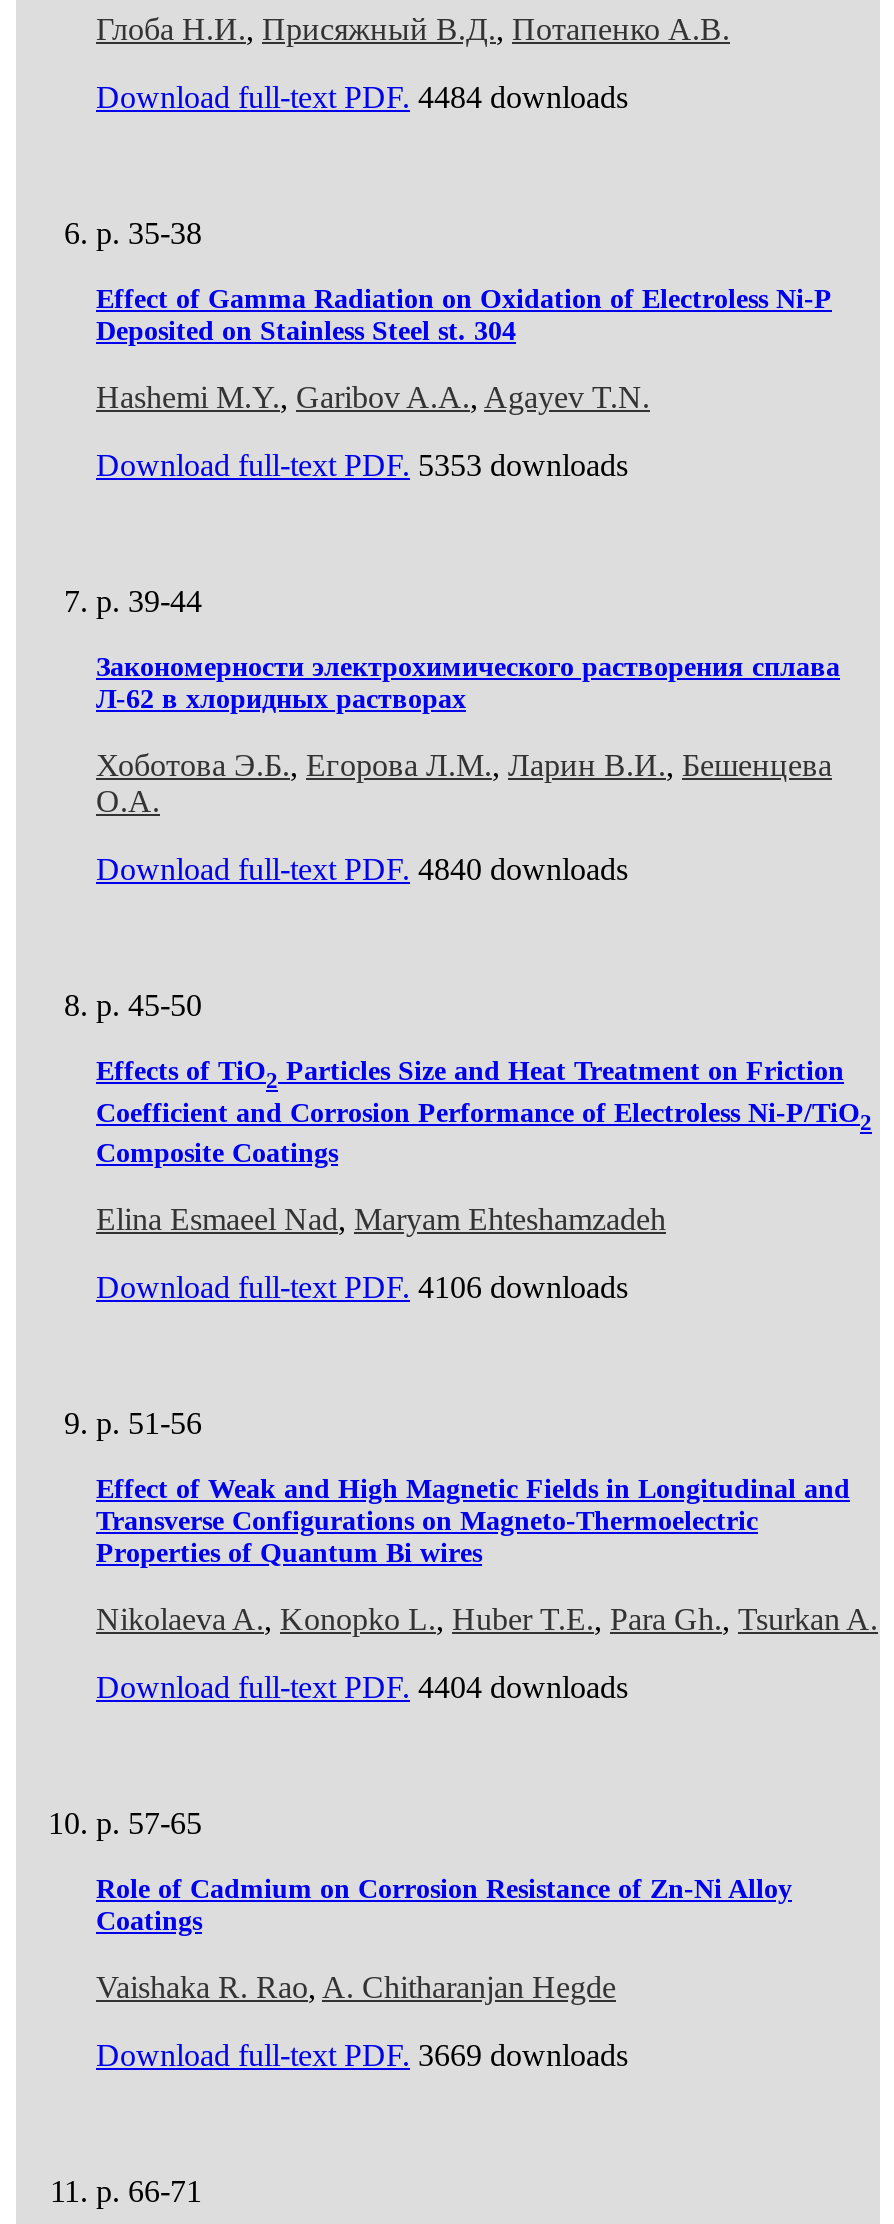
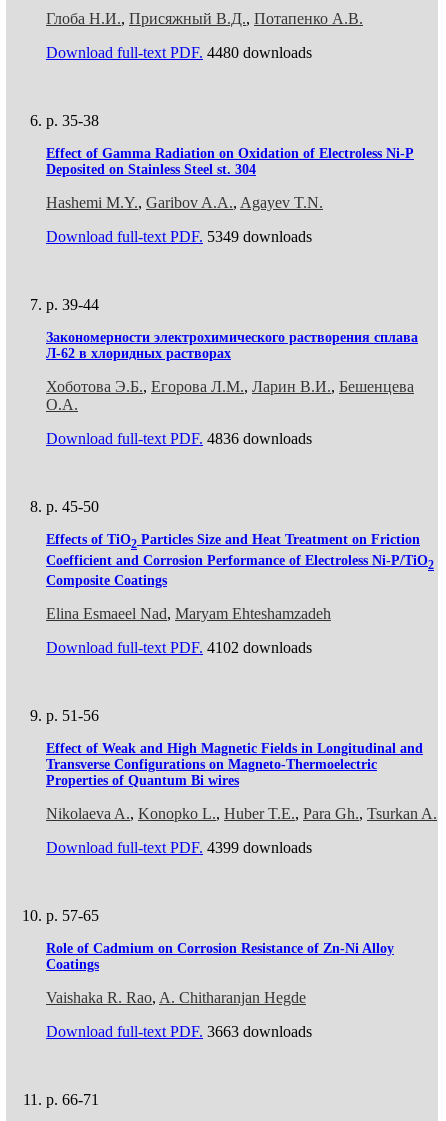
- Download full-text PDF. 4484 downloads
+ Download full-text PDF. 4480 downloads

- Download full-text PDF. 5353 downloads
+ Download full-text PDF. 5349 downloads

- Download full-text PDF. 4840 downloads
+ Download full-text PDF. 4836 downloads

- Download full-text PDF. 4106 downloads
+ Download full-text PDF. 4102 downloads

- Download full-text PDF. 4404 downloads
+ Download full-text PDF. 4399 downloads

- Download full-text PDF. 3669 downloads
+ Download full-text PDF. 3663 downloads
